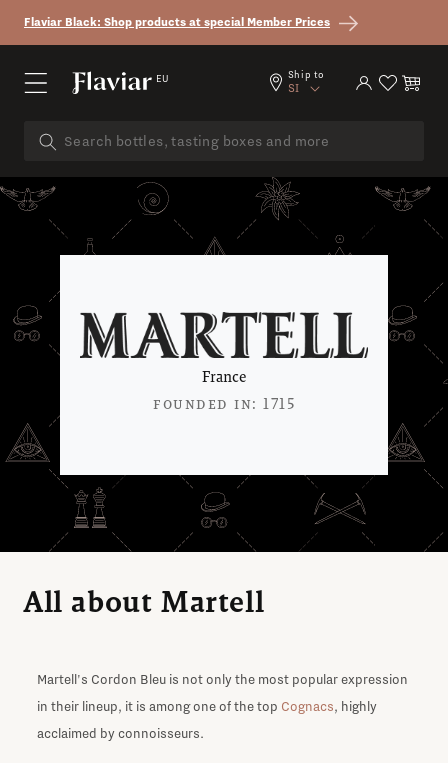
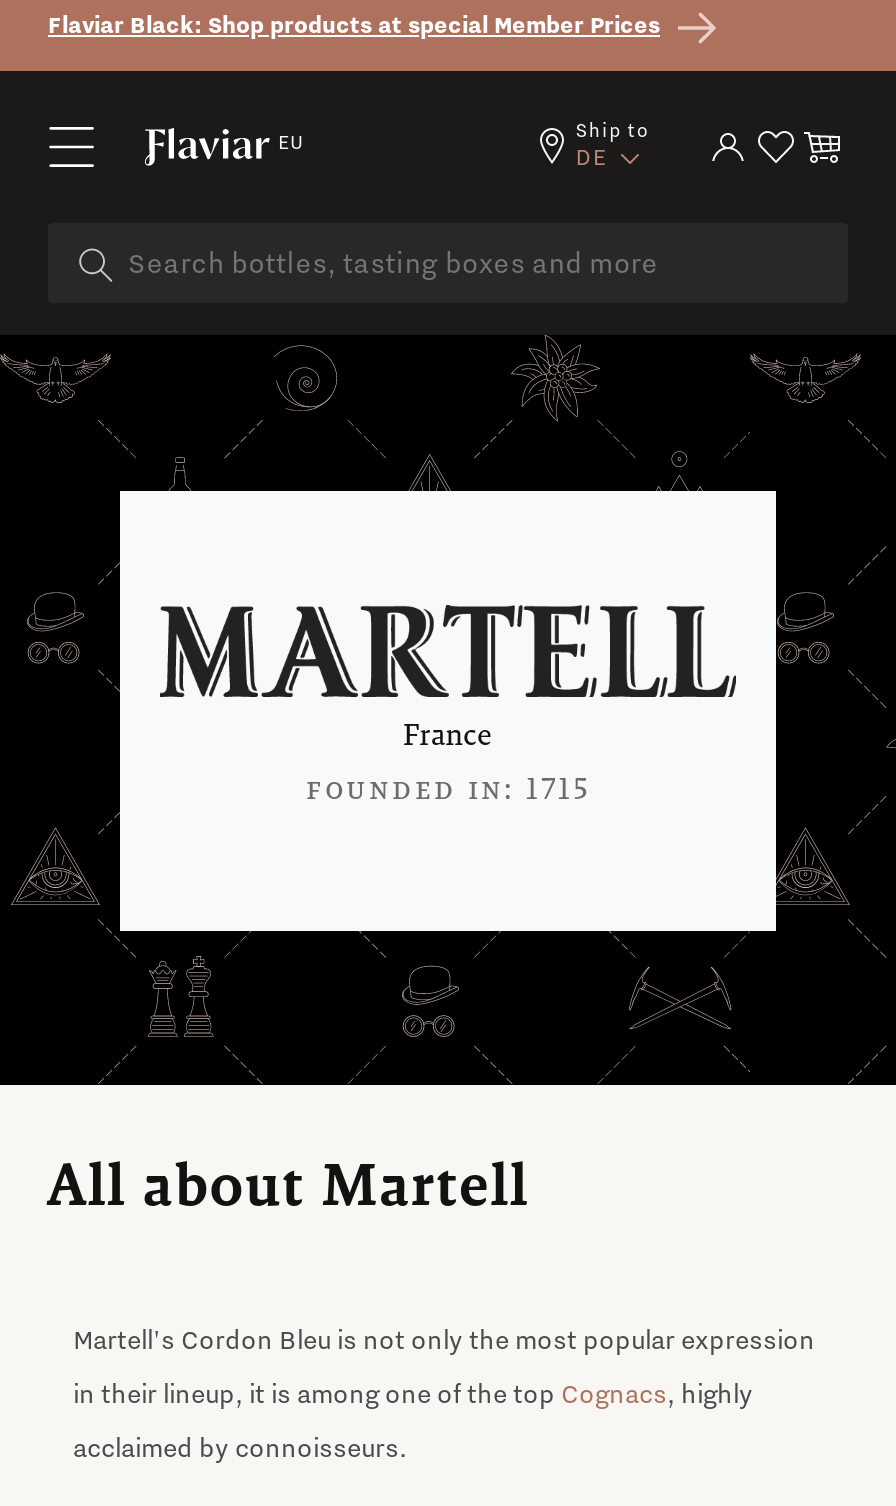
- SI
+ DE
